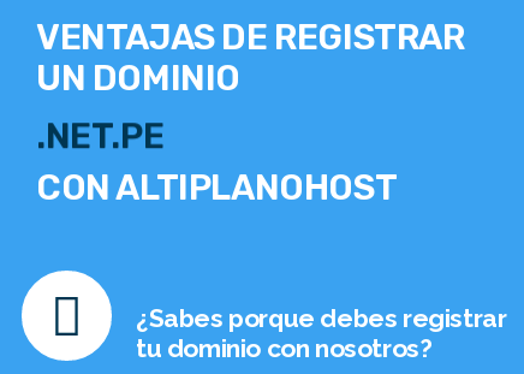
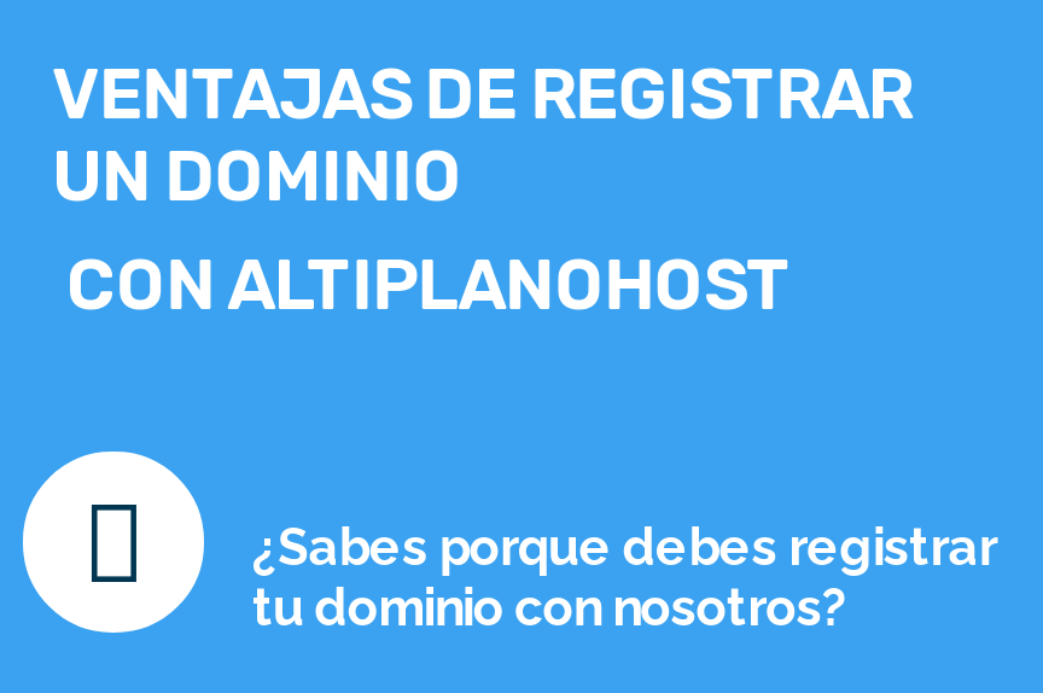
- .NET.PE
